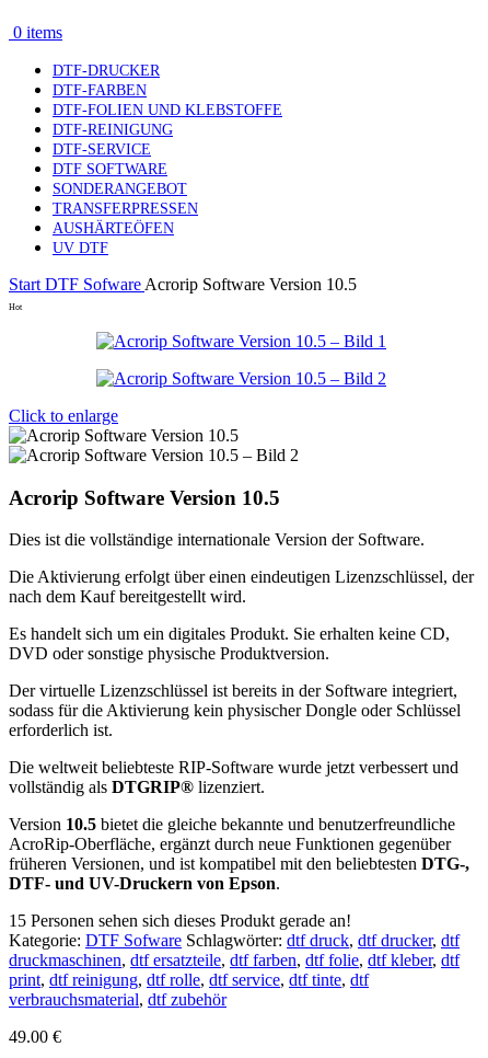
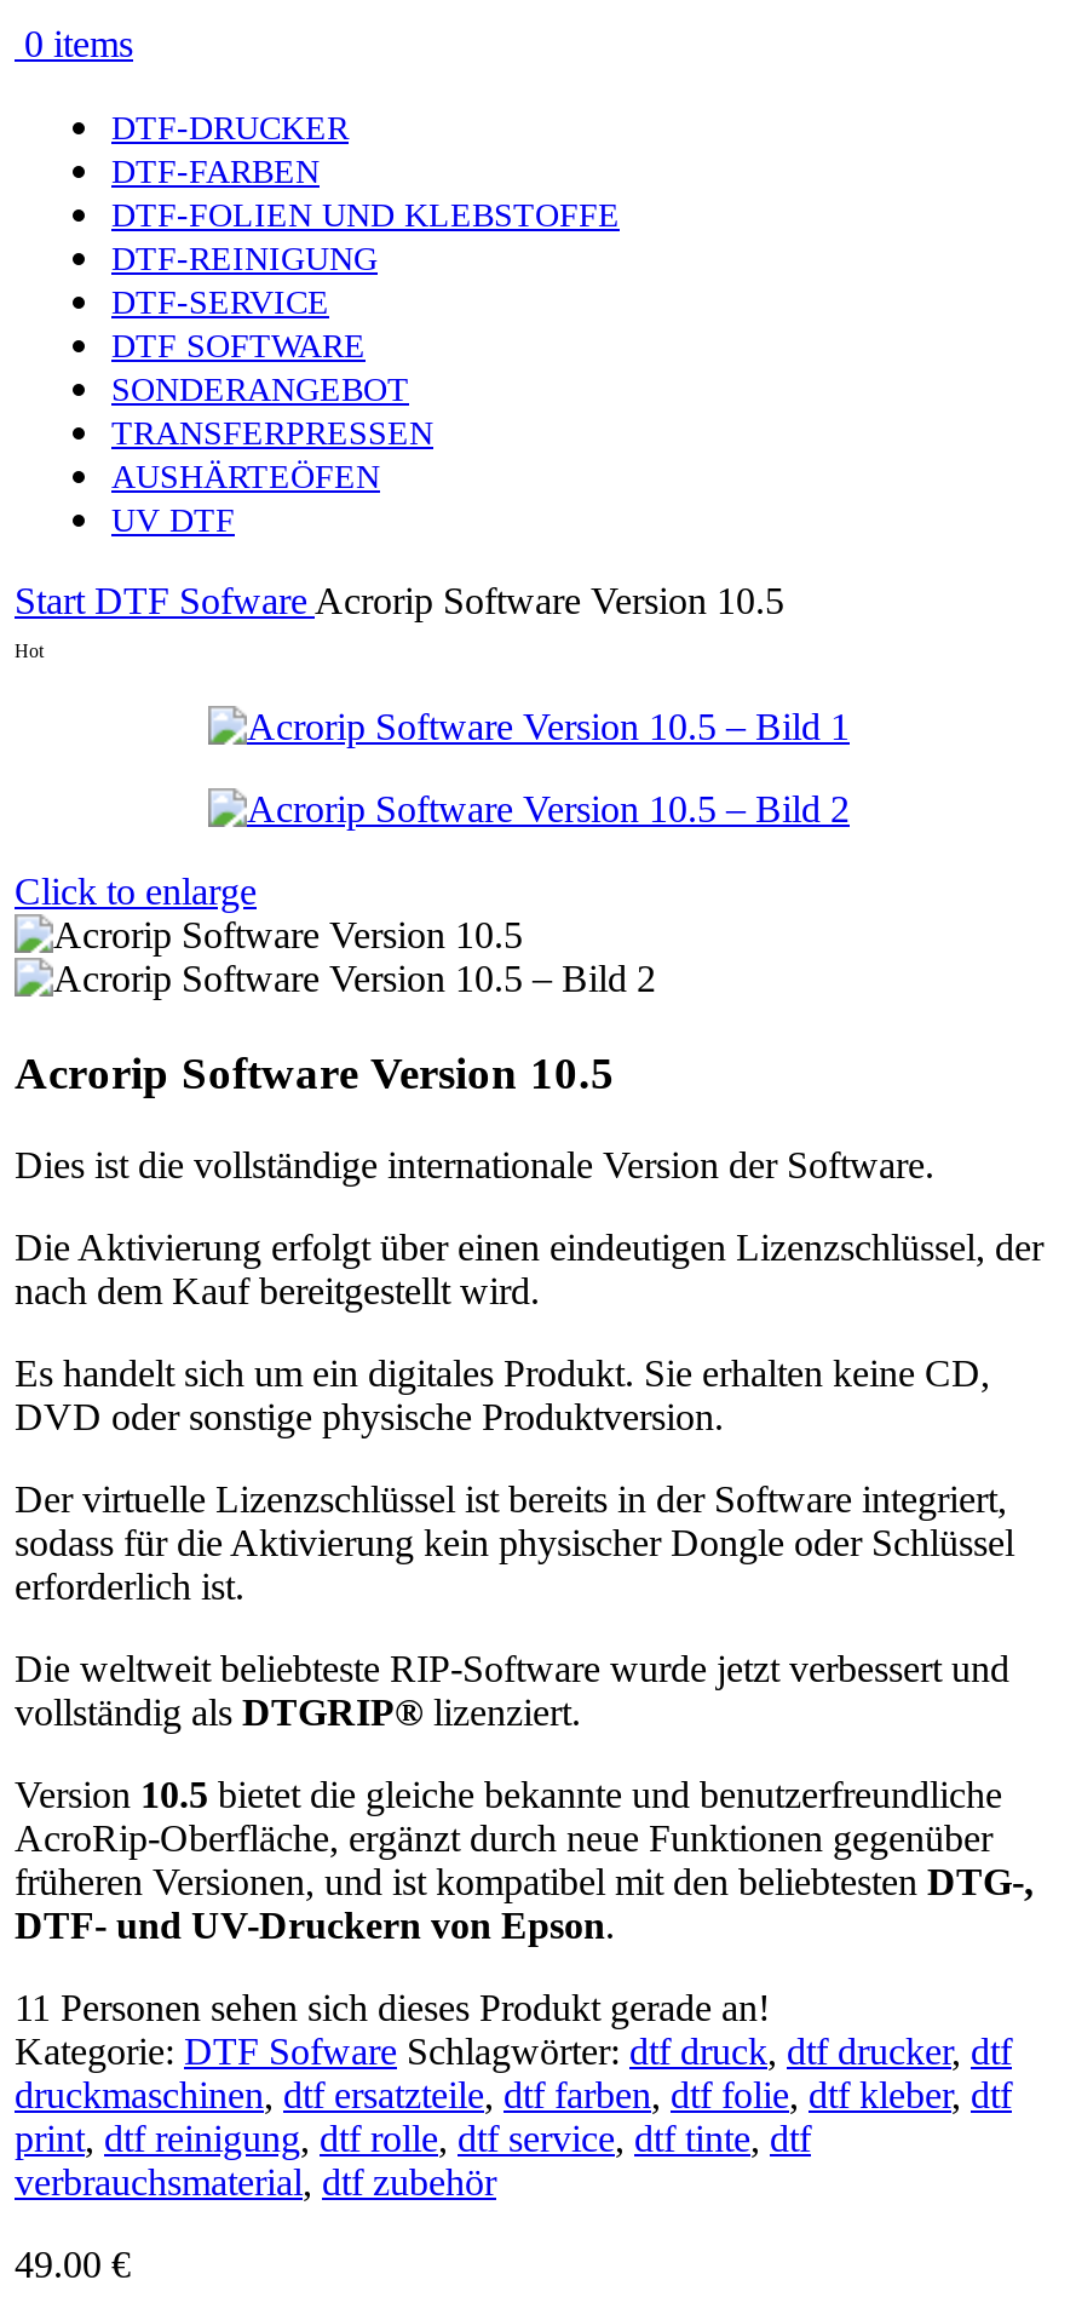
- 15 Personen sehen sich dieses Produkt gerade an!
+ 11 Personen sehen sich dieses Produkt gerade an!
